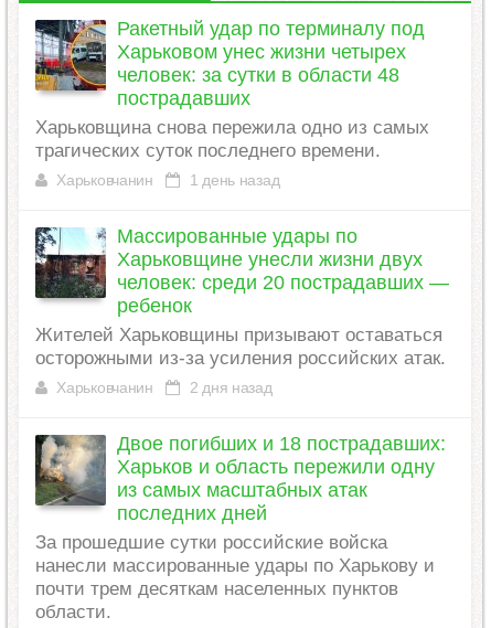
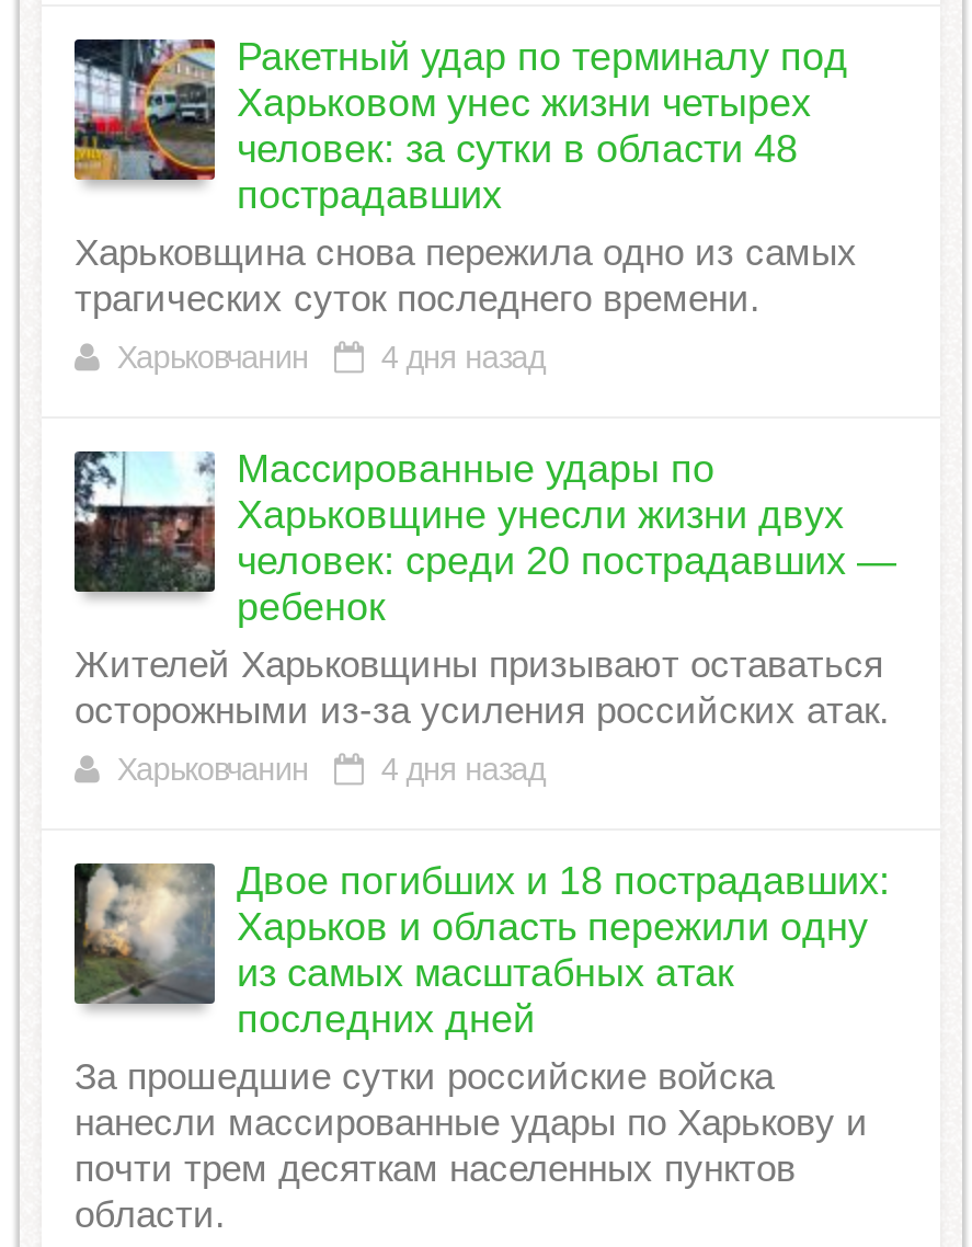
- Харьковчанин 1 день назад
+ Харьковчанин 4 дня назад

- Харьковчанин 2 дня назад
+ Харьковчанин 4 дня назад
